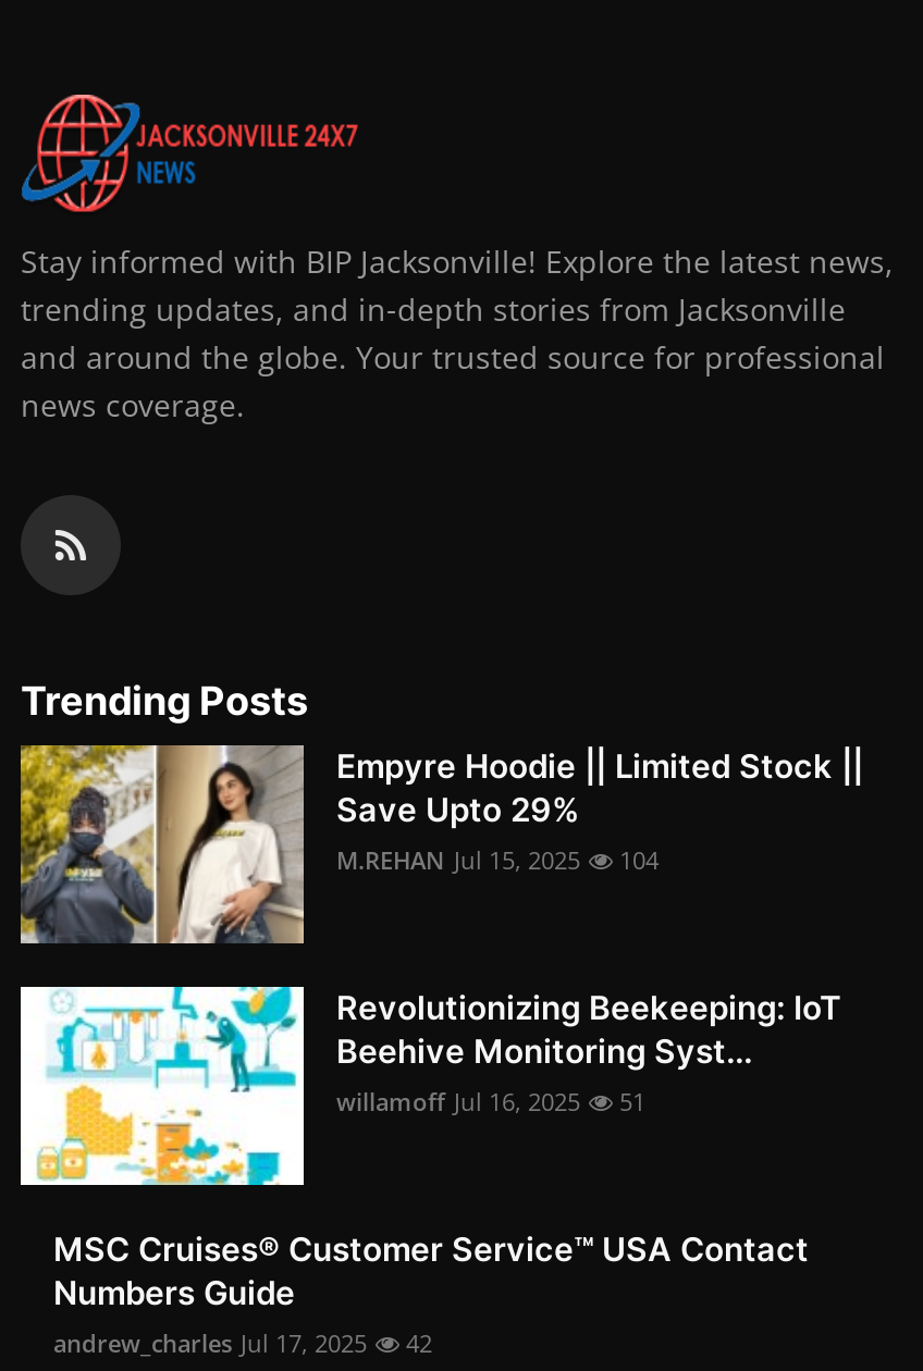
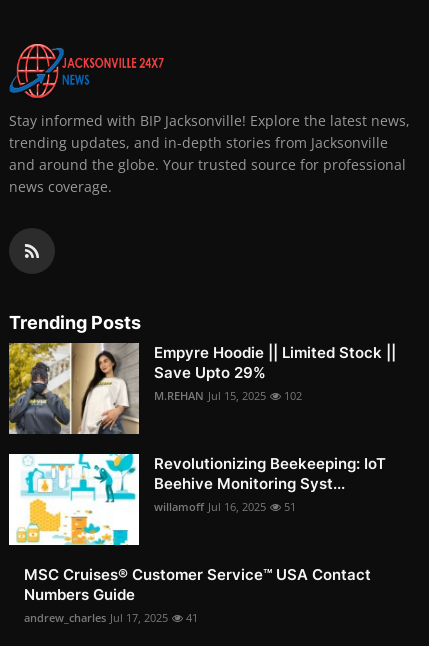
- M.REHAN Jul 15, 2025 104
+ M.REHAN Jul 15, 2025 102

- andrew_charles Jul 17, 2025 42
+ andrew_charles Jul 17, 2025 41
